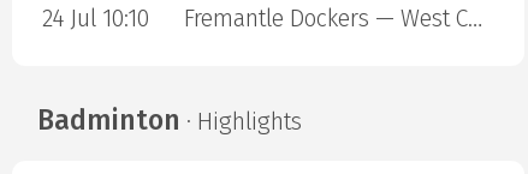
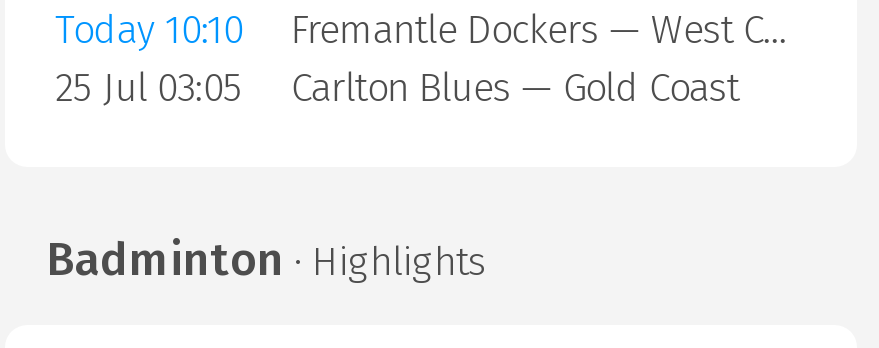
- 24 Jul 10:10
+ Today 10:10

+ 25 Jul 03:05
+ Carlton Blues — Gold Coast
